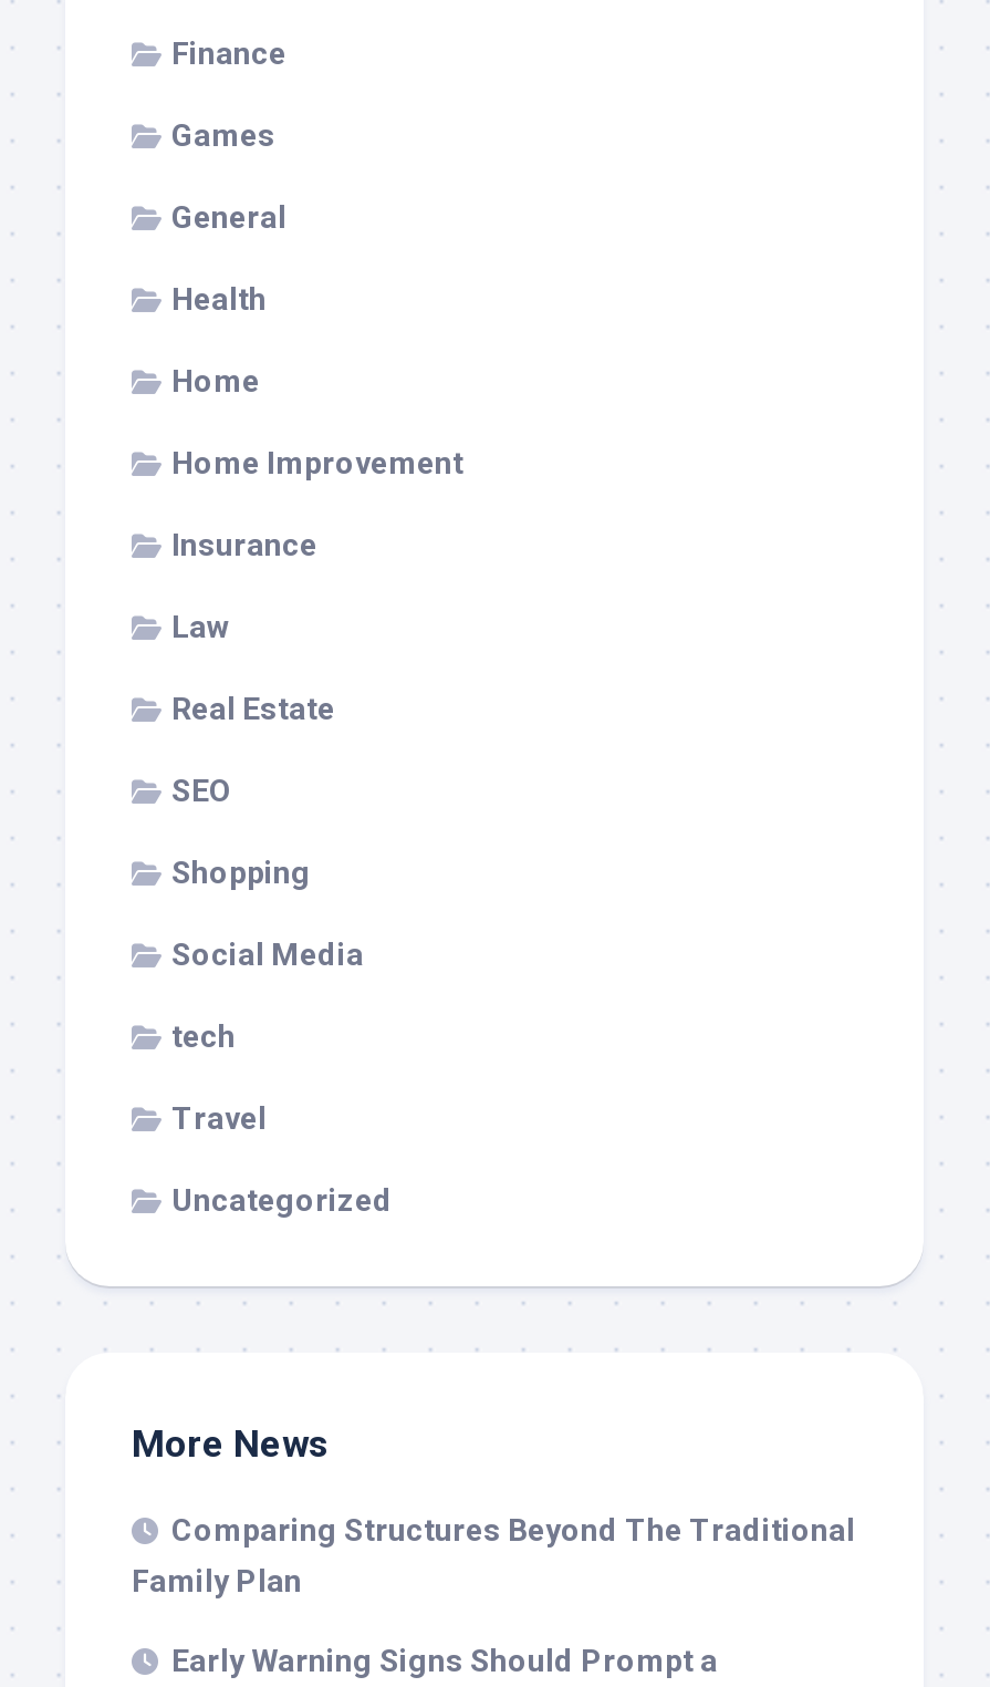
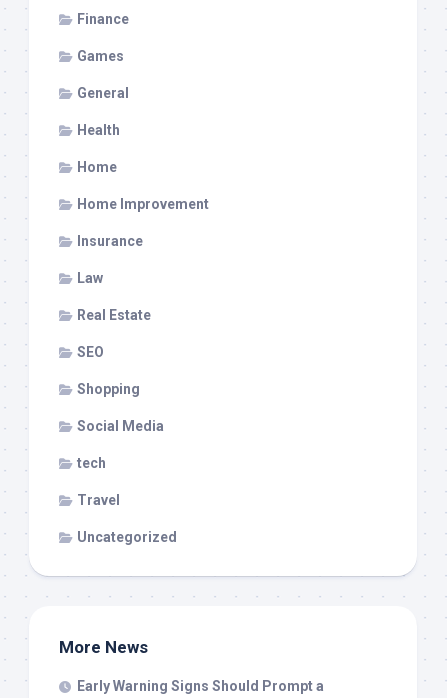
- Comparing Structures Beyond The Traditional
- Family Plan
